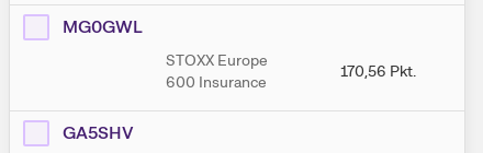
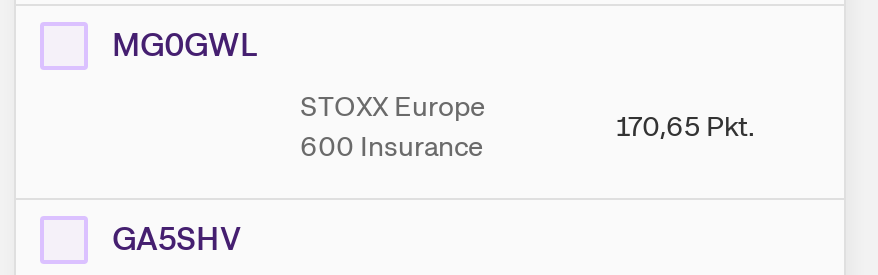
- 170,56 Pkt.
+ 170,65 Pkt.
